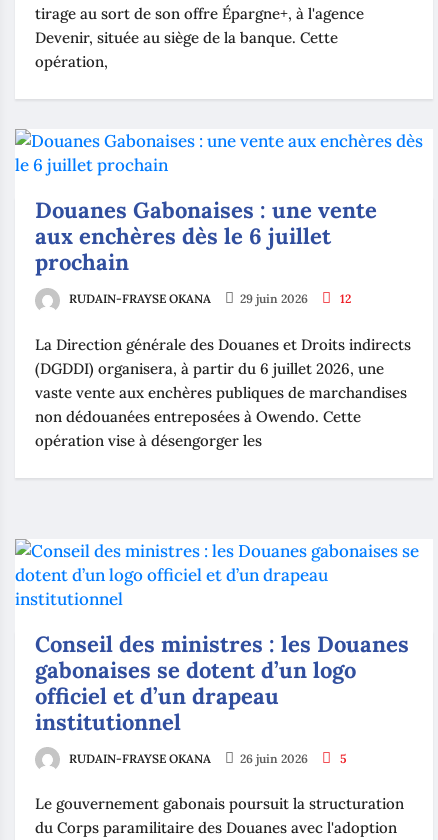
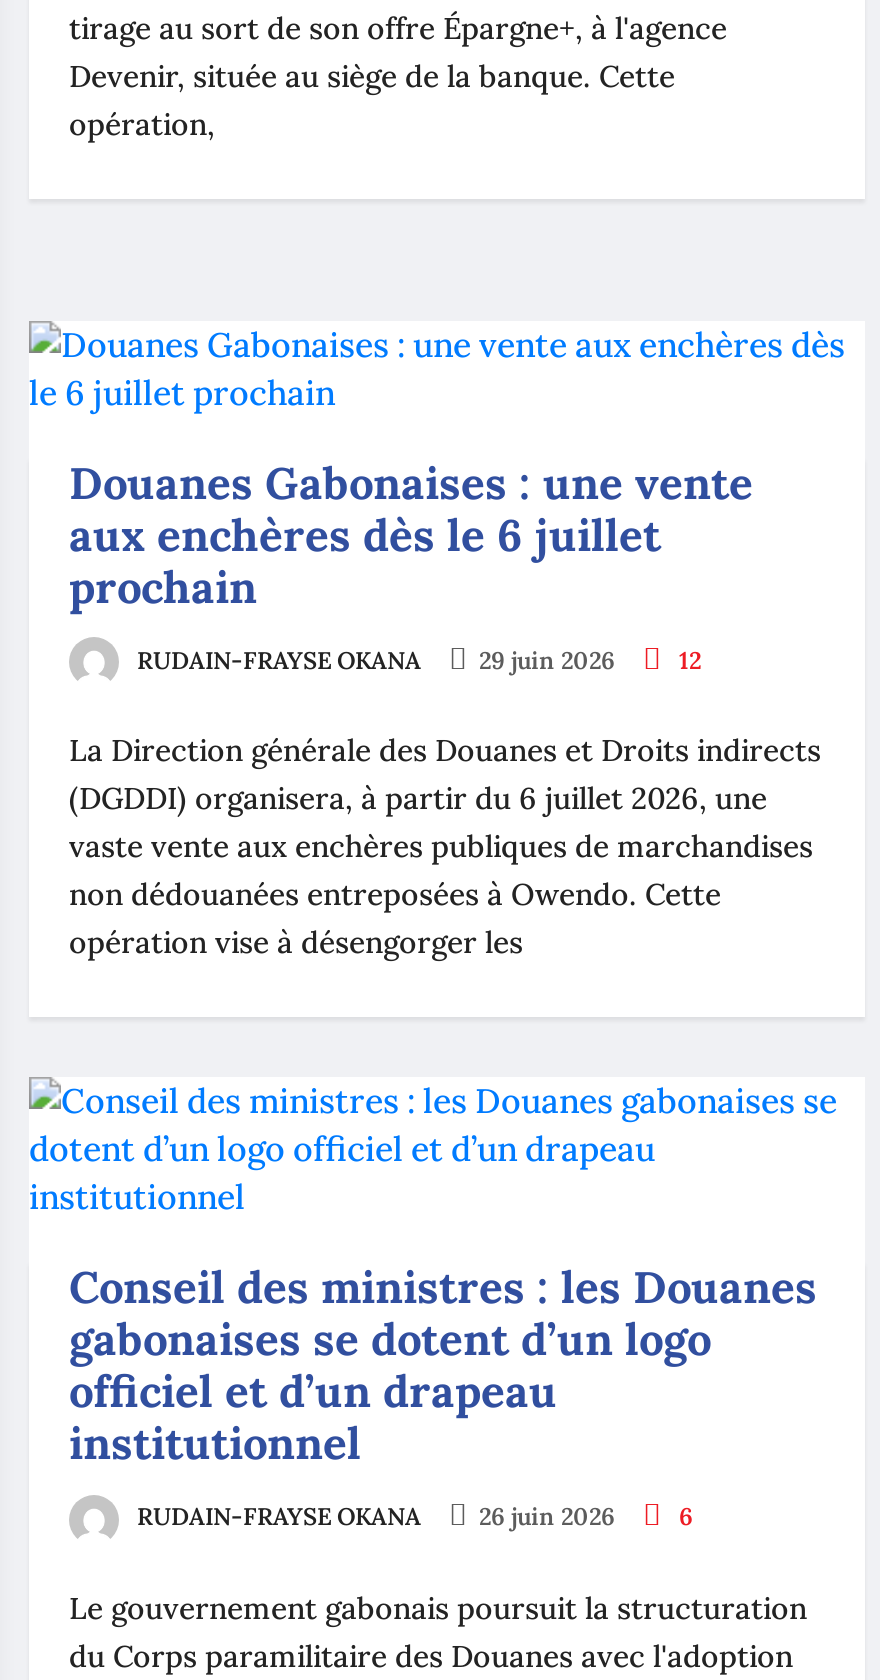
moved down: Douanes Gabonaises : une vente | aux enchères dès le 6 juillet | prochain | ... | non dédouanées entreposées à Owendo. Cette | opération vise à désengorger les

- RUDAIN-FRAYSE OKANA 26 juin 2026 5
+ RUDAIN-FRAYSE OKANA 26 juin 2026 6
